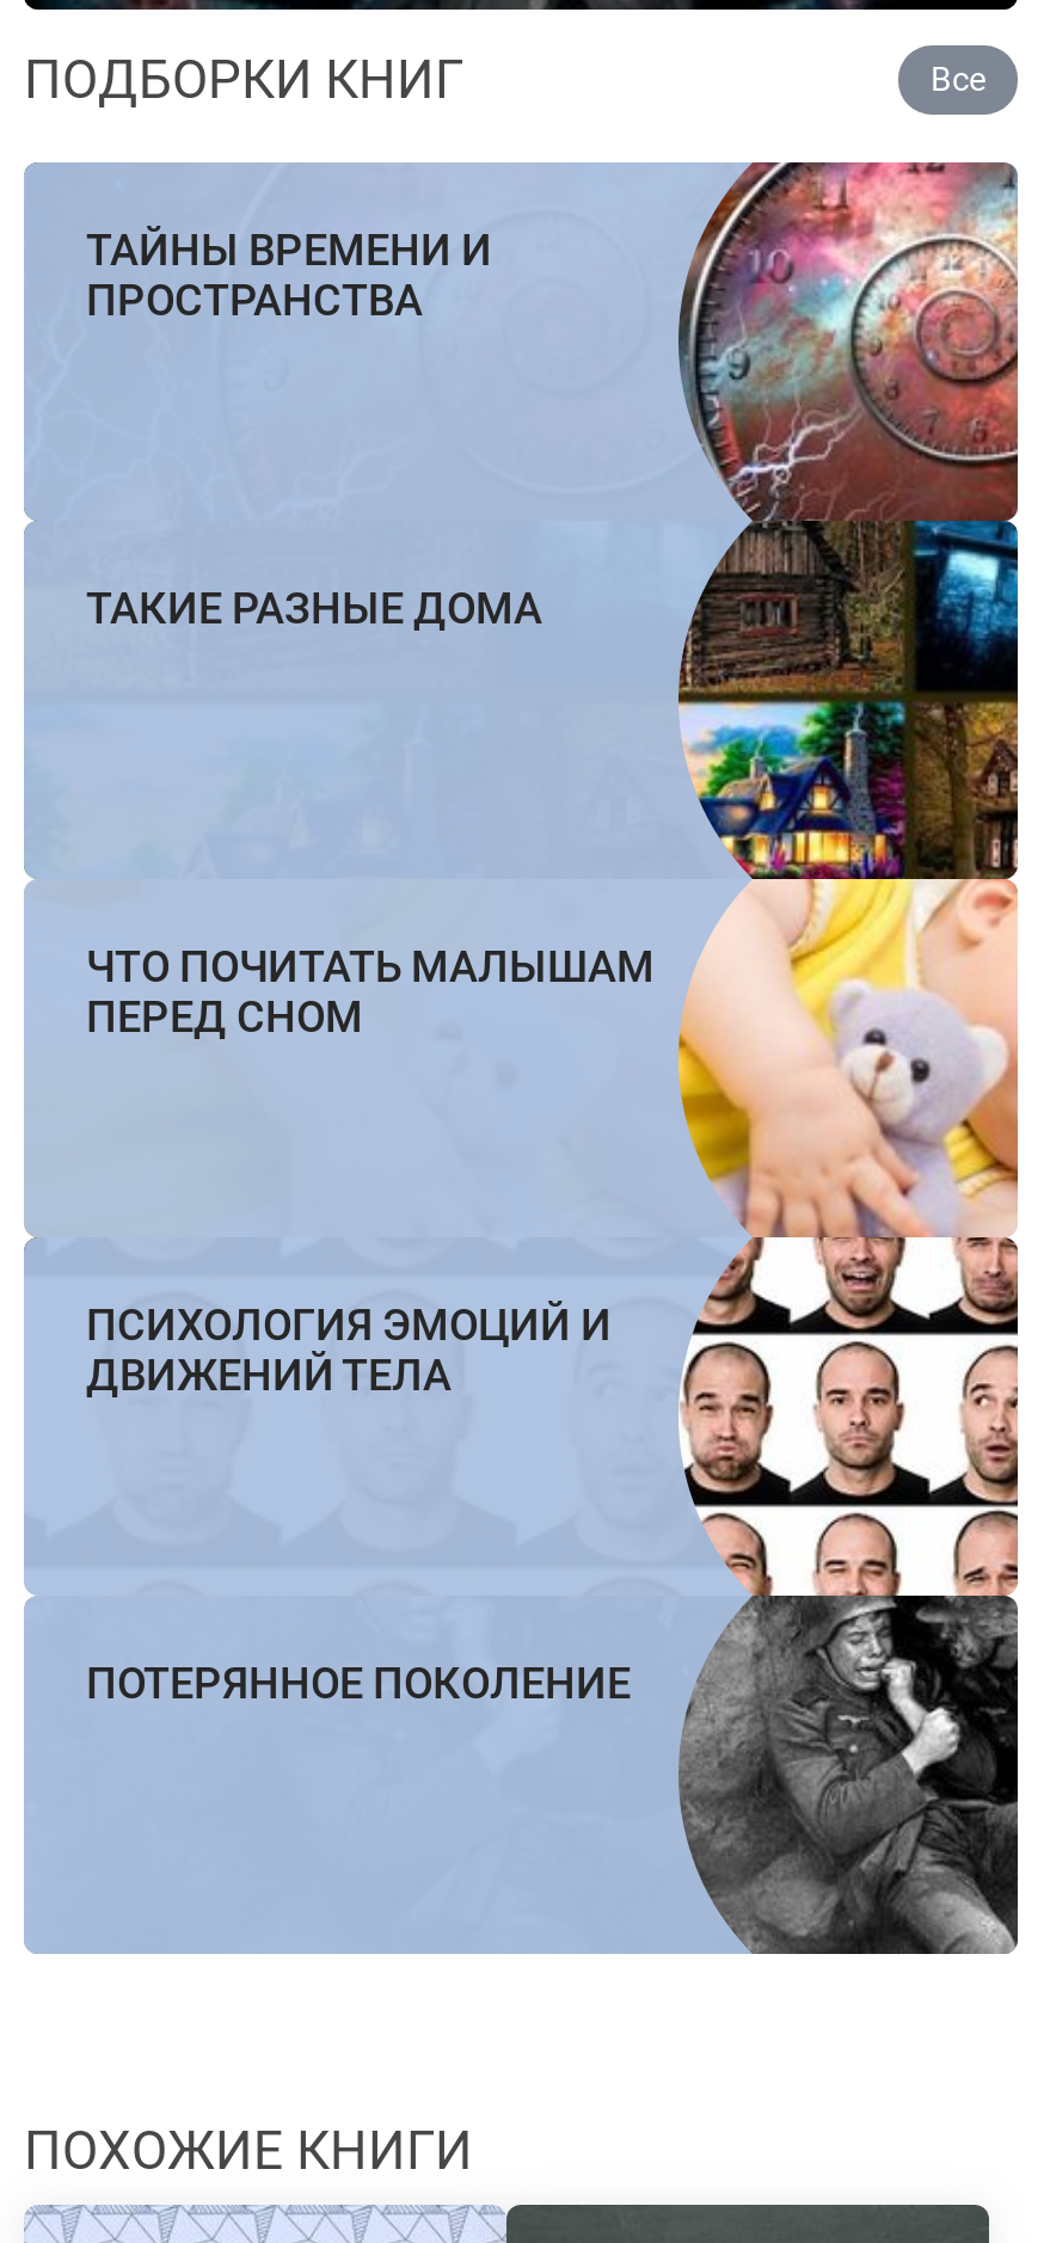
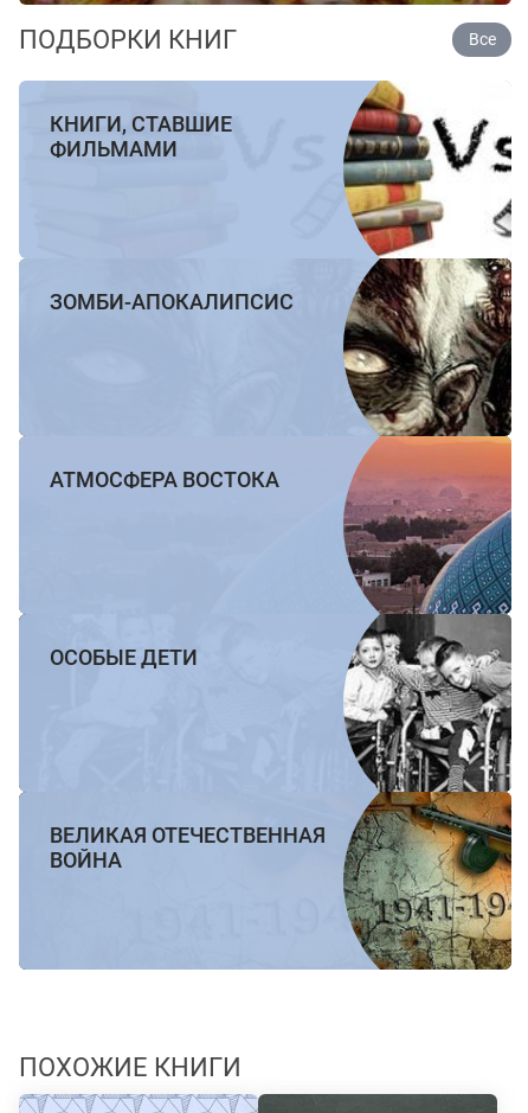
- [image]
- ПОТЕРЯННОЕ ПОКОЛЕНИЕ
+ [image]
+ ВЕЛИКАЯ ОТЕЧЕСТВЕННАЯ
+ ВОЙНА

- ТАЙНЫ ВРЕМЕНИ И
- ПРОСТРАНСТВА
+ КНИГИ, СТАВШИЕ
+ ФИЛЬМАМИ

- ТАКИЕ РАЗНЫЕ ДОМА
+ ЗОМБИ-АПОКАЛИПСИС

- ЧТО ПОЧИТАТЬ МАЛЫШАМ
- ПЕРЕД СНОМ
+ АТМОСФЕРА ВОСТОКА

- ПСИХОЛОГИЯ ЭМОЦИЙ И
- ДВИЖЕНИЙ ТЕЛА
+ ОСОБЫЕ ДЕТИ
